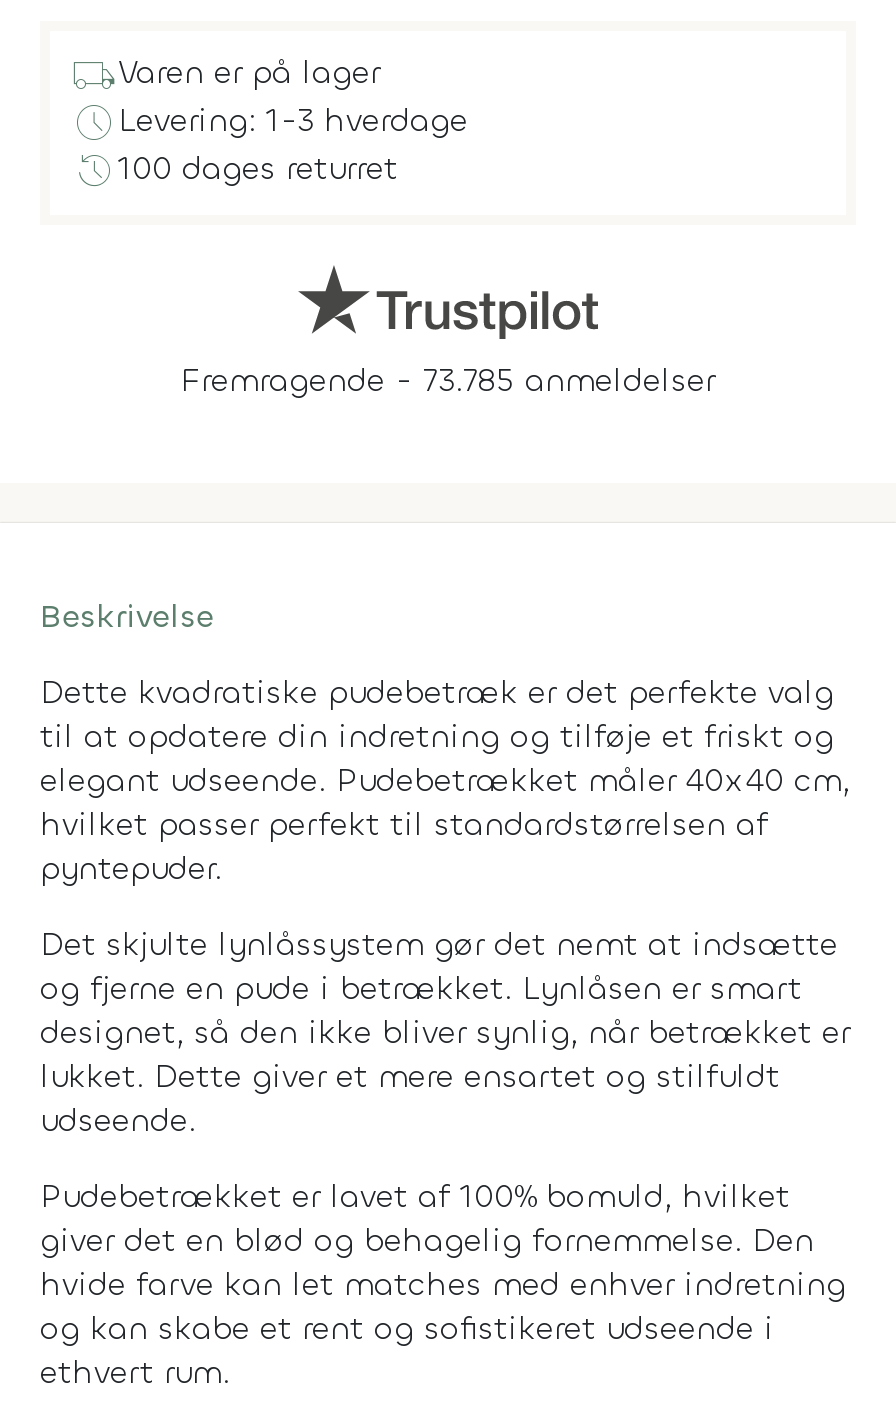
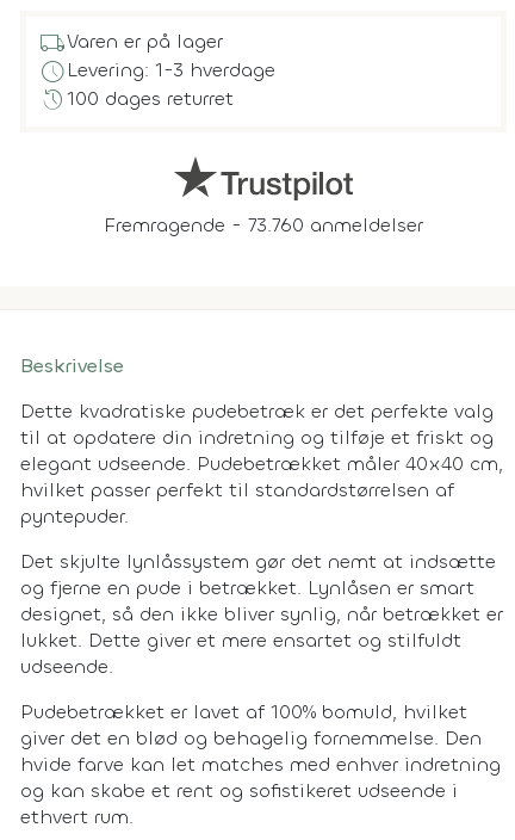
- Fremragende - 73.785 anmeldelser
+ Fremragende - 73.760 anmeldelser
